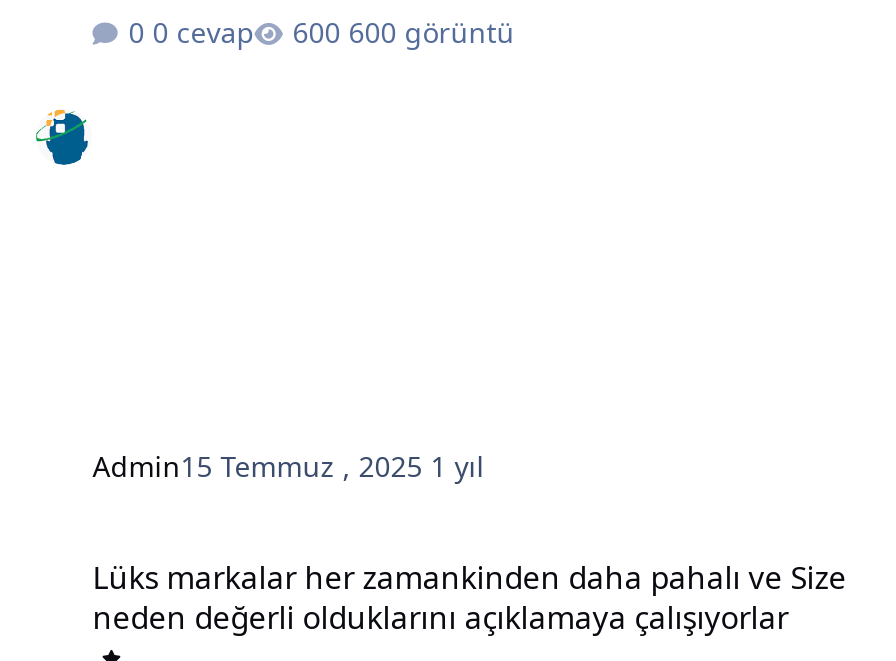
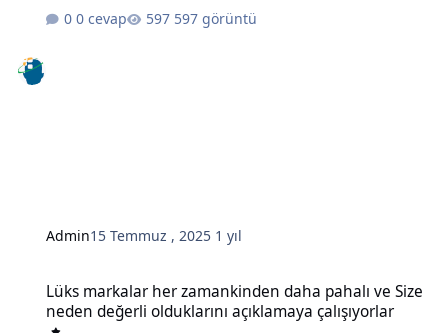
- 600 görüntü
+ 597 görüntü
